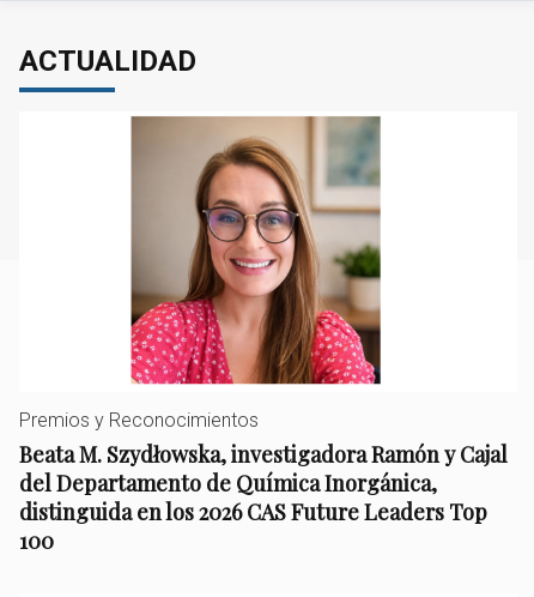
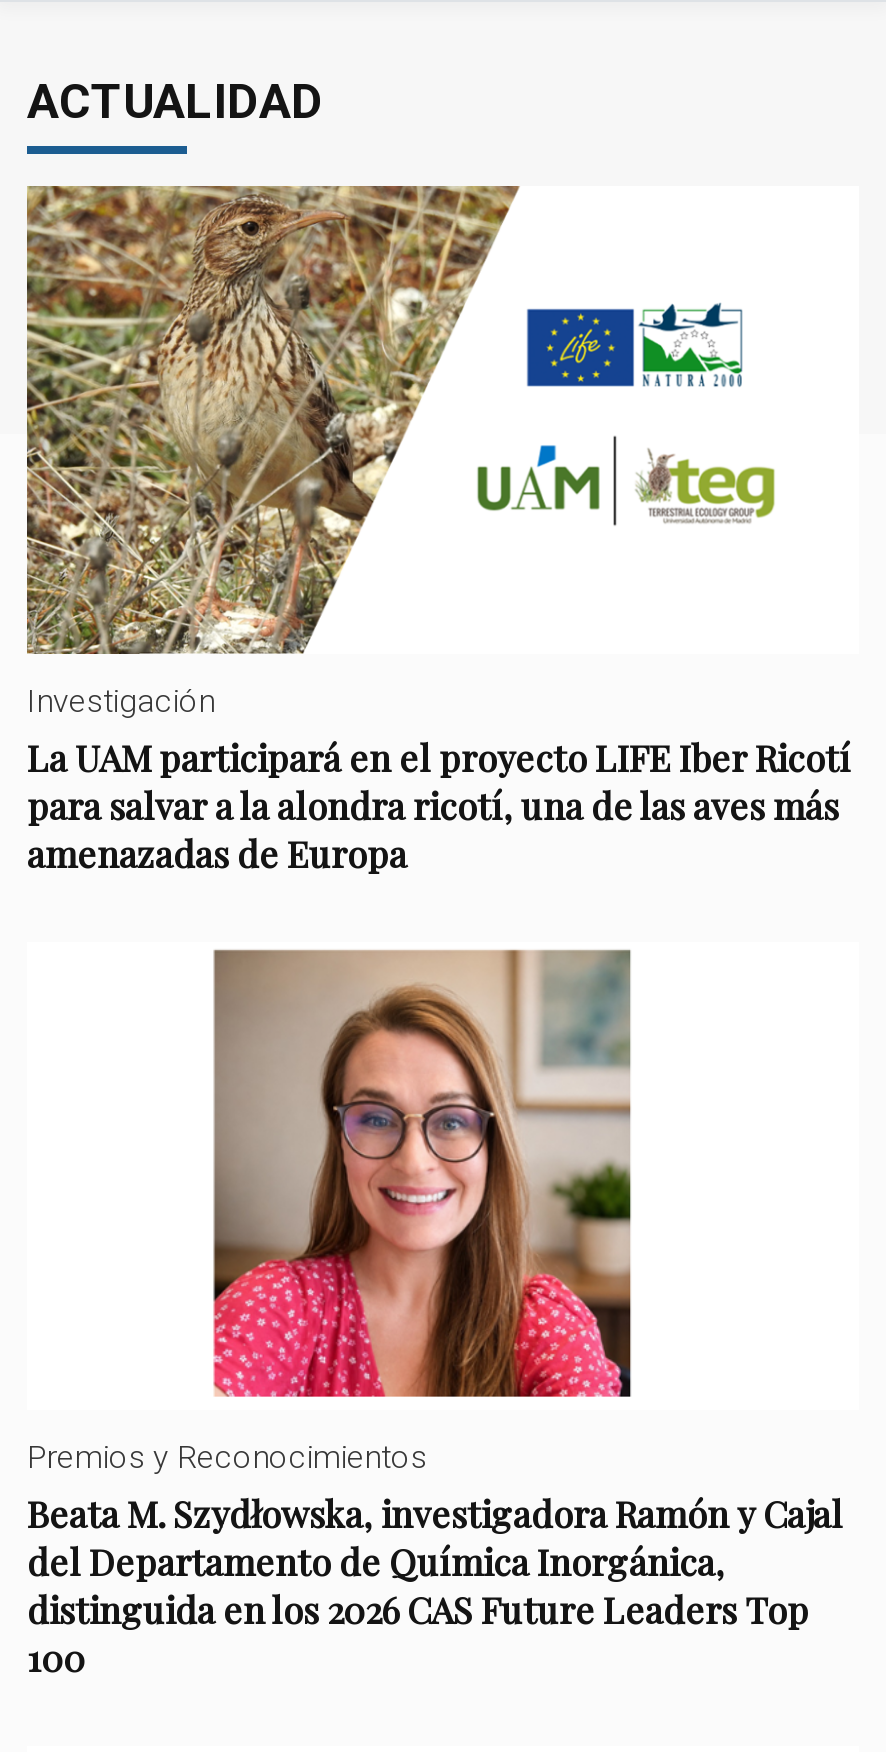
+ [image]
+ Investigación
+ La UAM participará en el proyecto LIFE Iber Ricotí
+ para salvar a la alondra ricotí, una de las aves más
+ amenazadas de Europa
